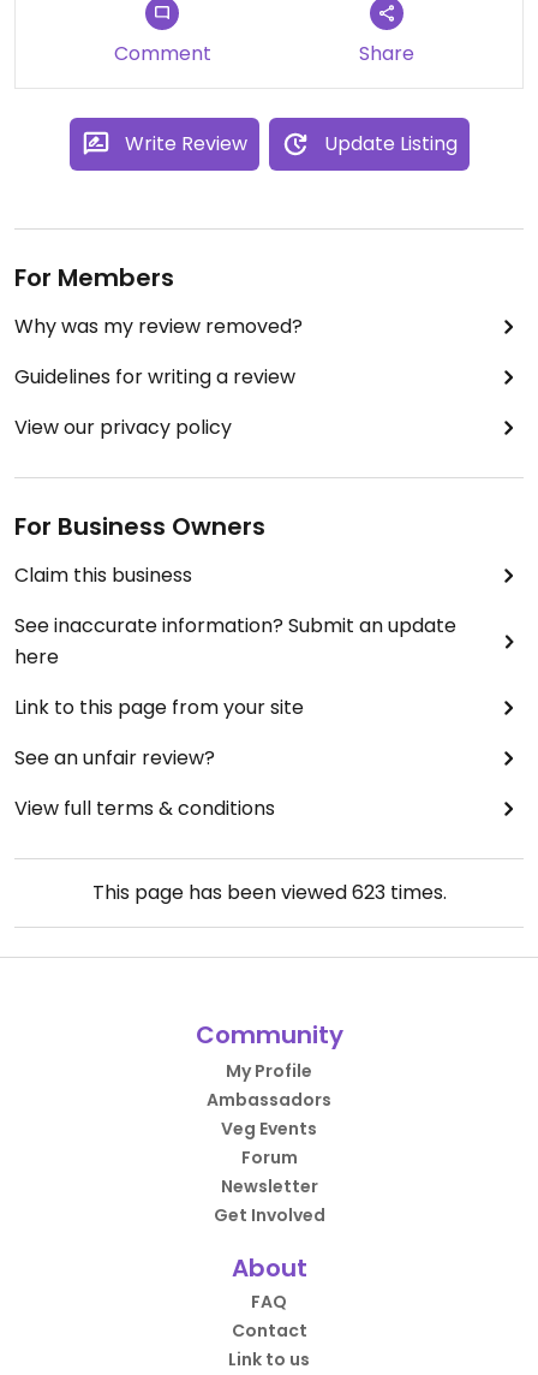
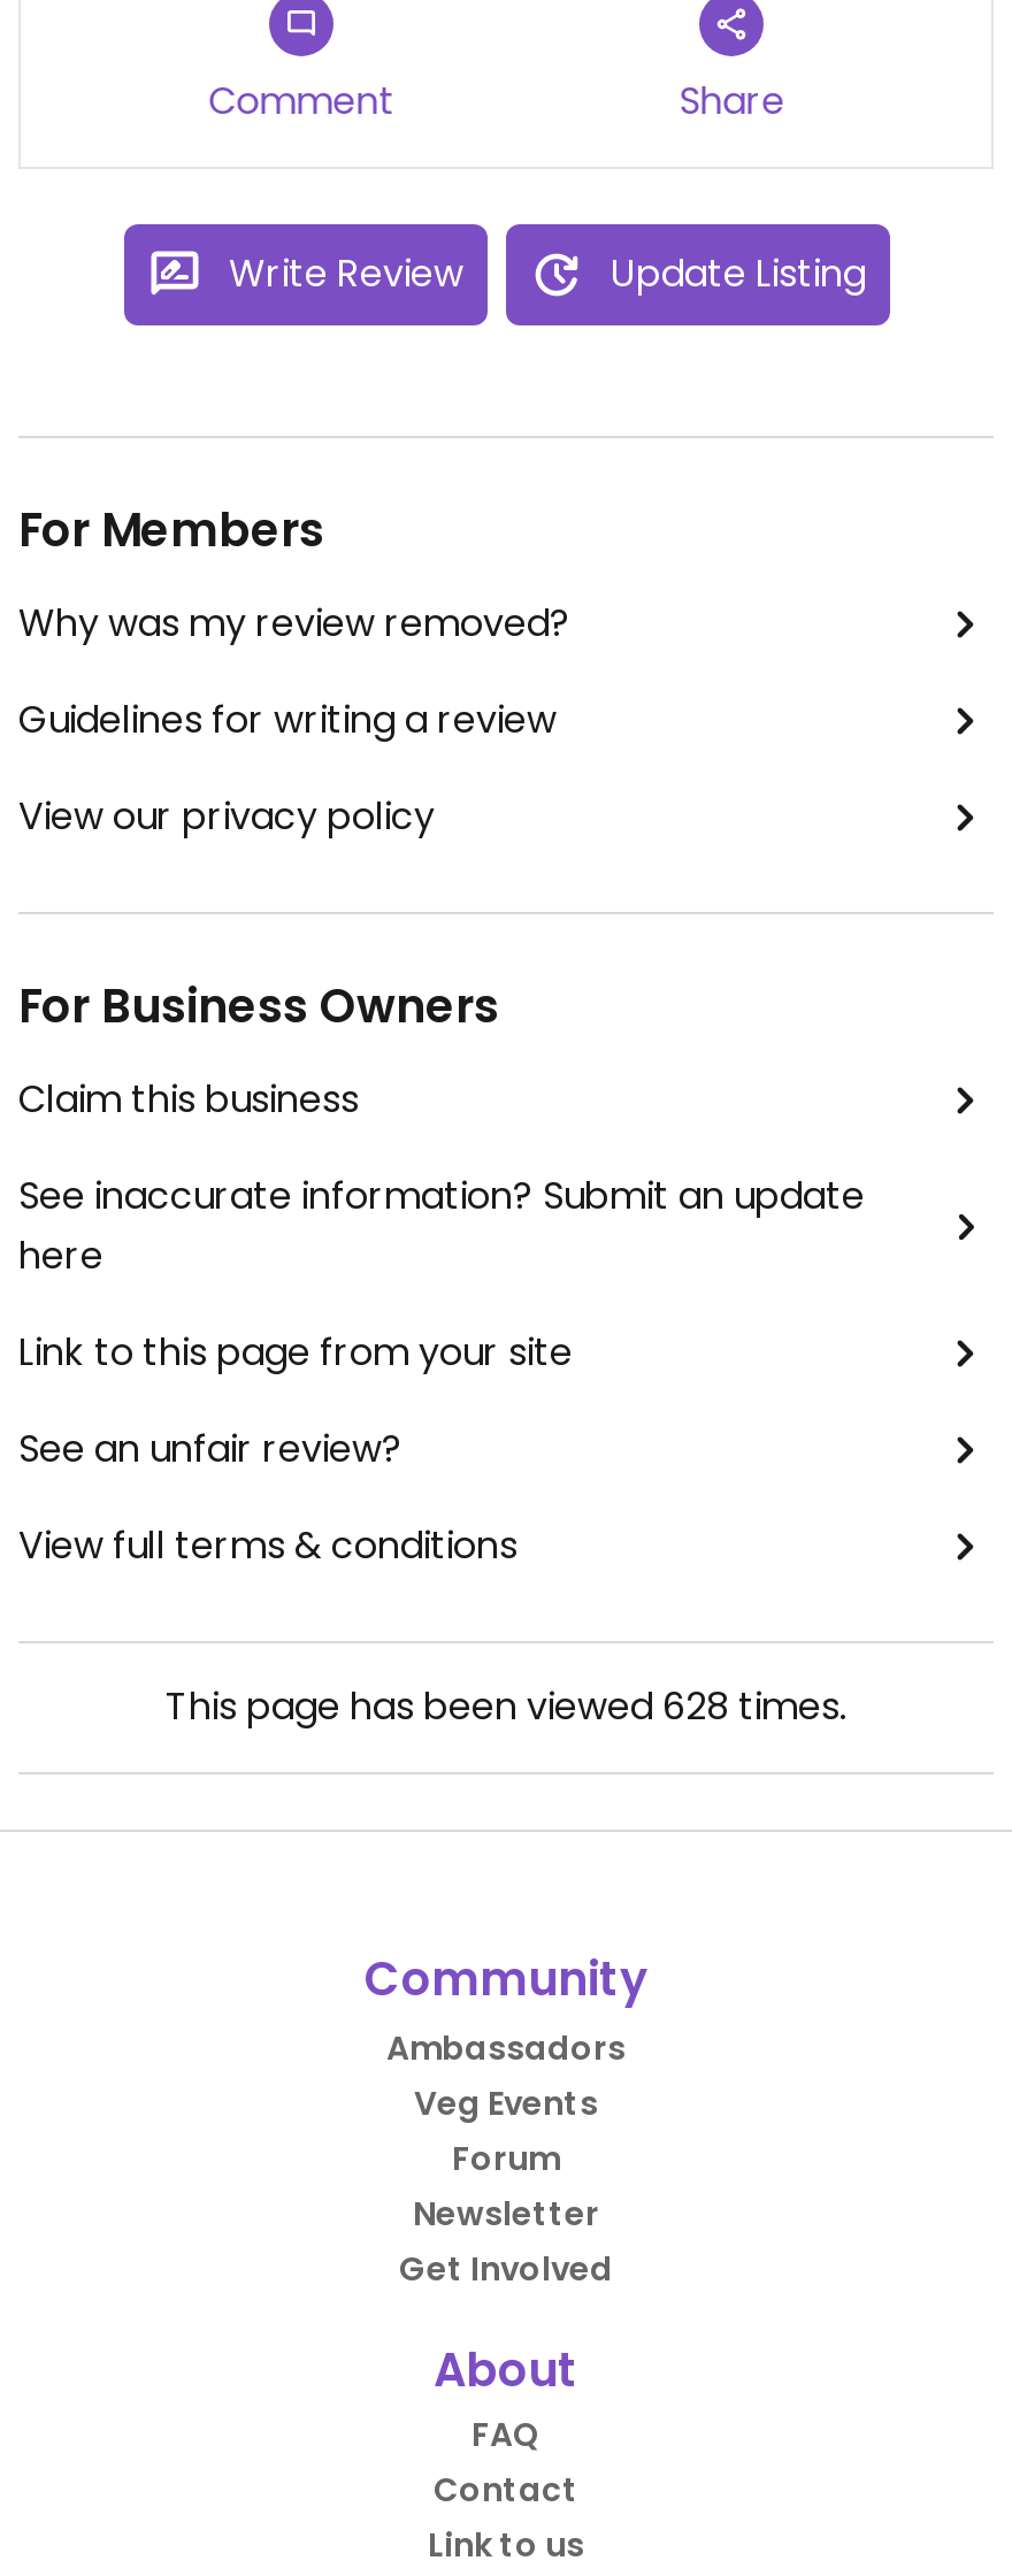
- This page has been viewed 623 times.
+ This page has been viewed 628 times.

- My Profile
